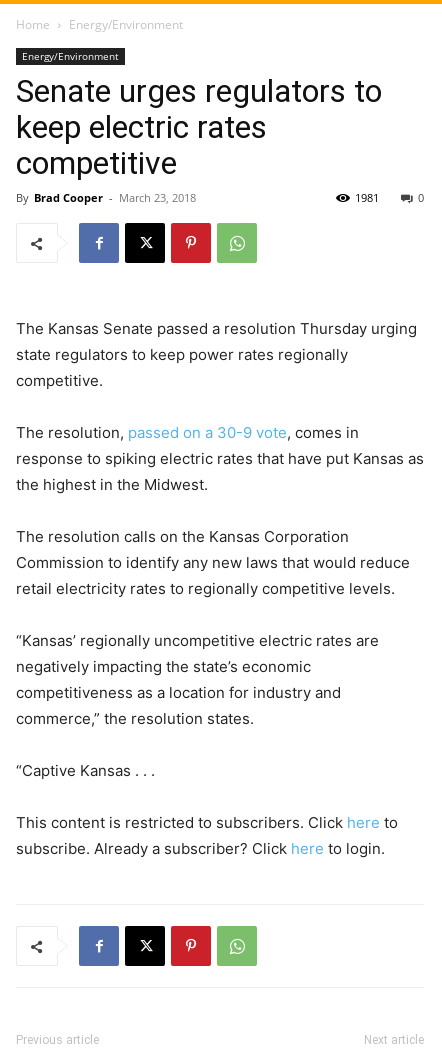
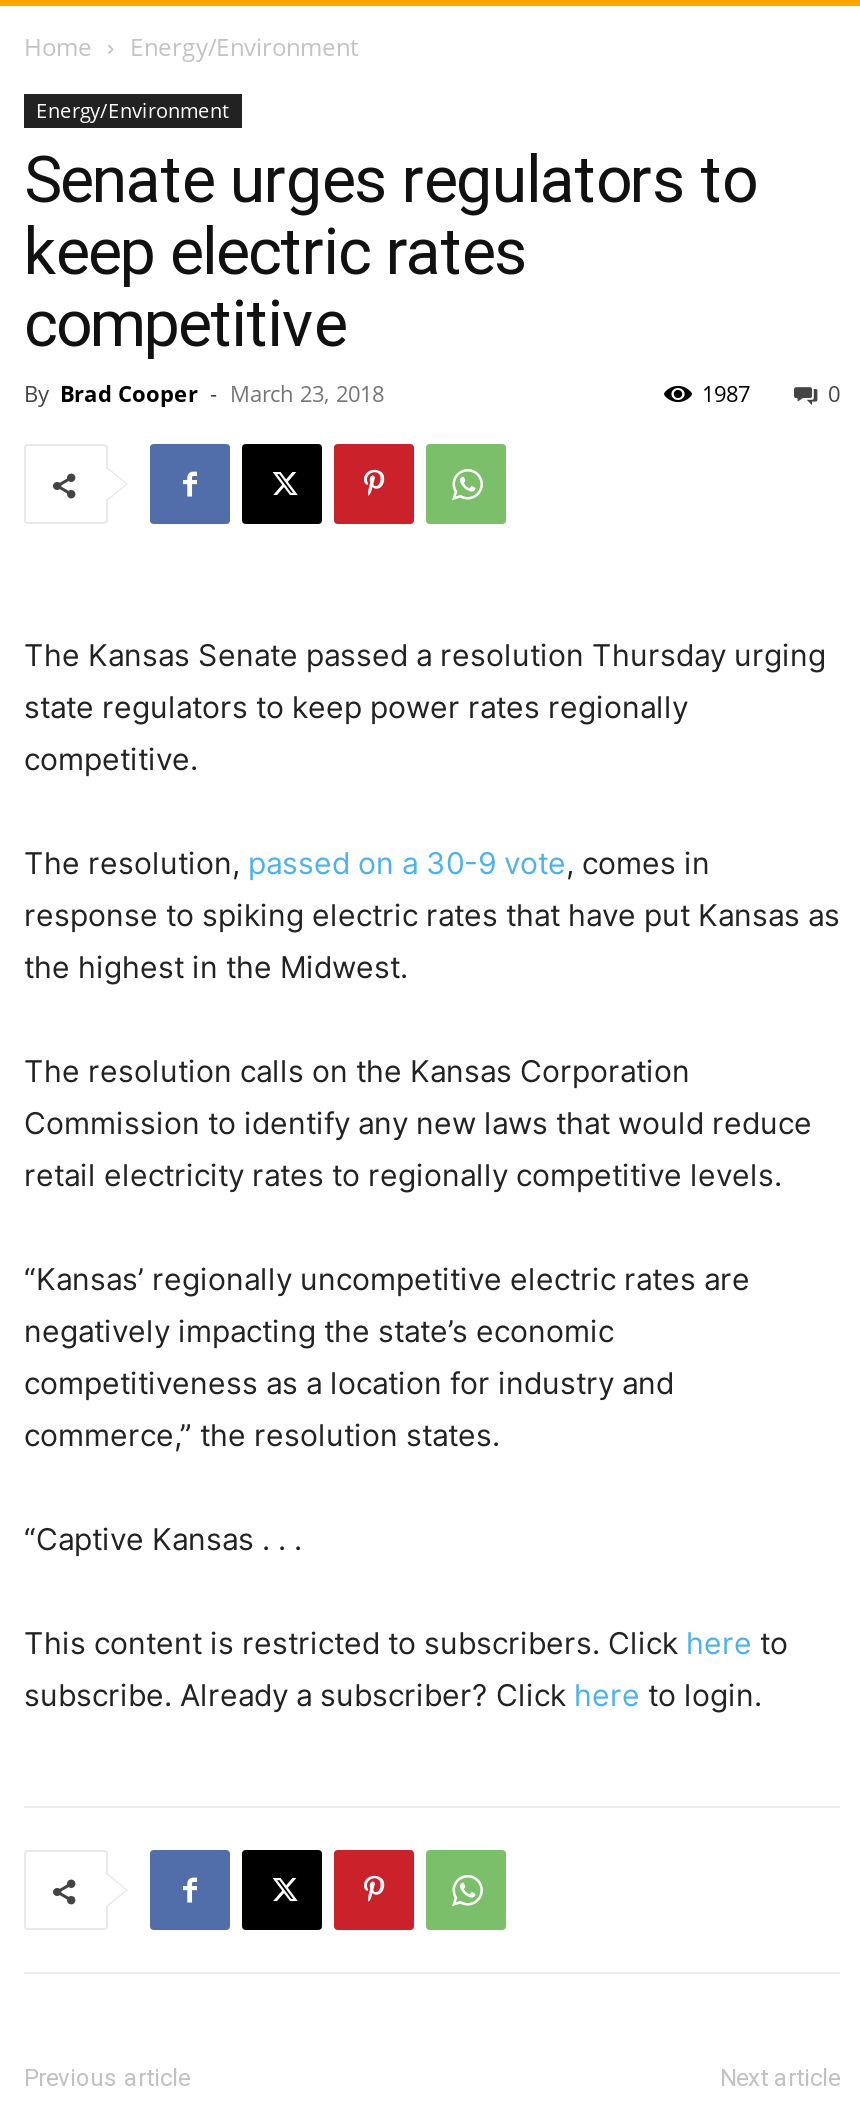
- 1981
+ 1987
